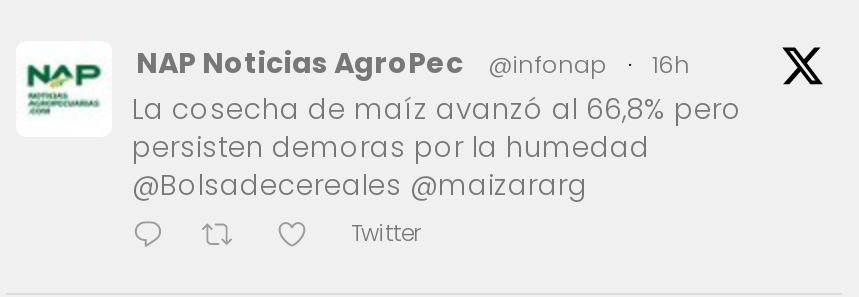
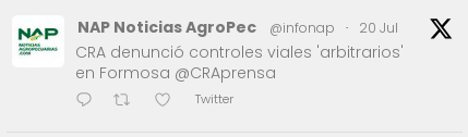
- 16h
- La cosecha de maíz avanzó al 66,8% pero
- persisten demoras por la humedad
- @Bolsadecereales @maizararg
+ 20 Jul
+ CRA denunció controles viales 'arbitrarios'
+ en Formosa @CRAprensa
